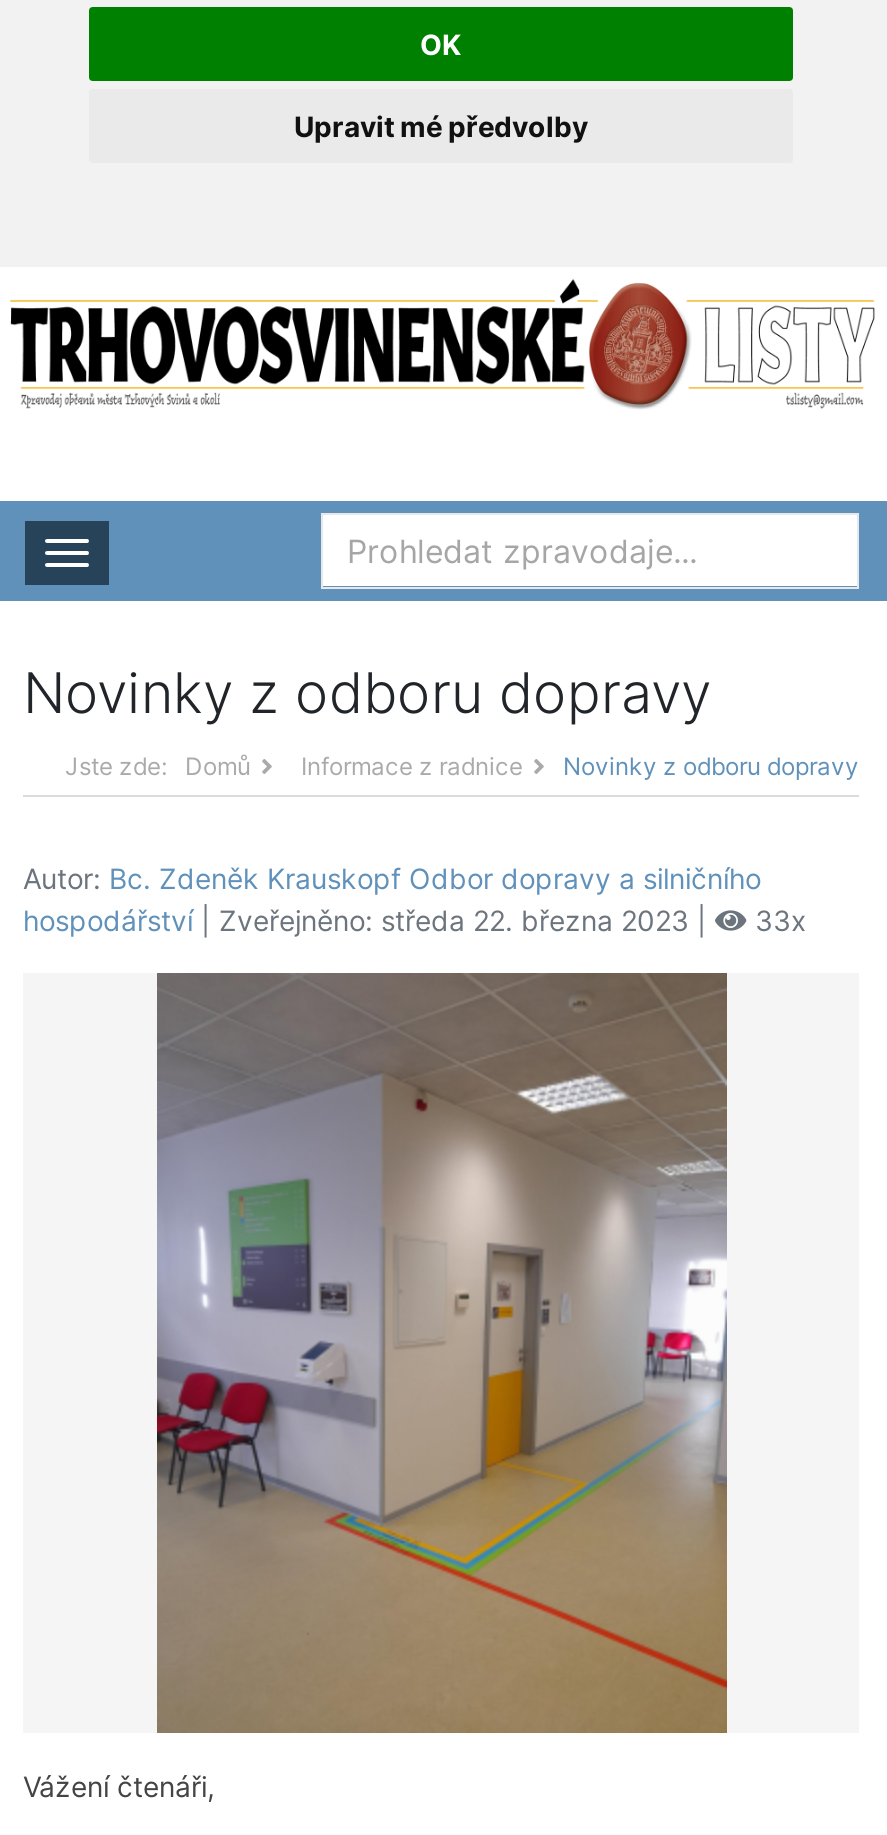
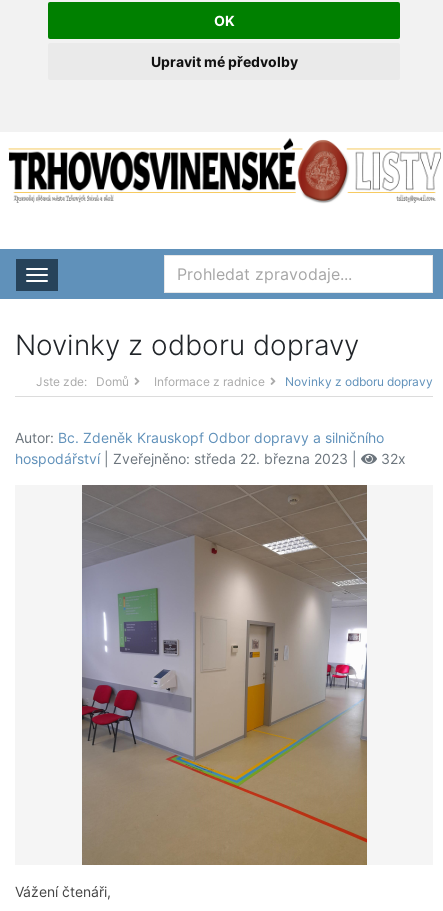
- 33x
+ 32x
